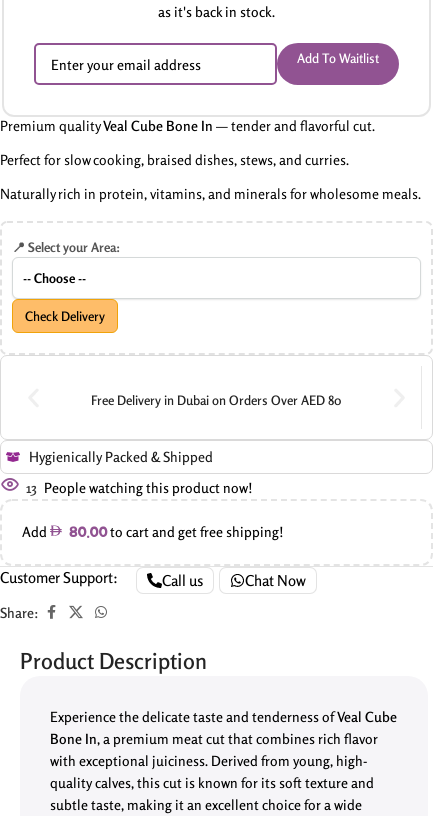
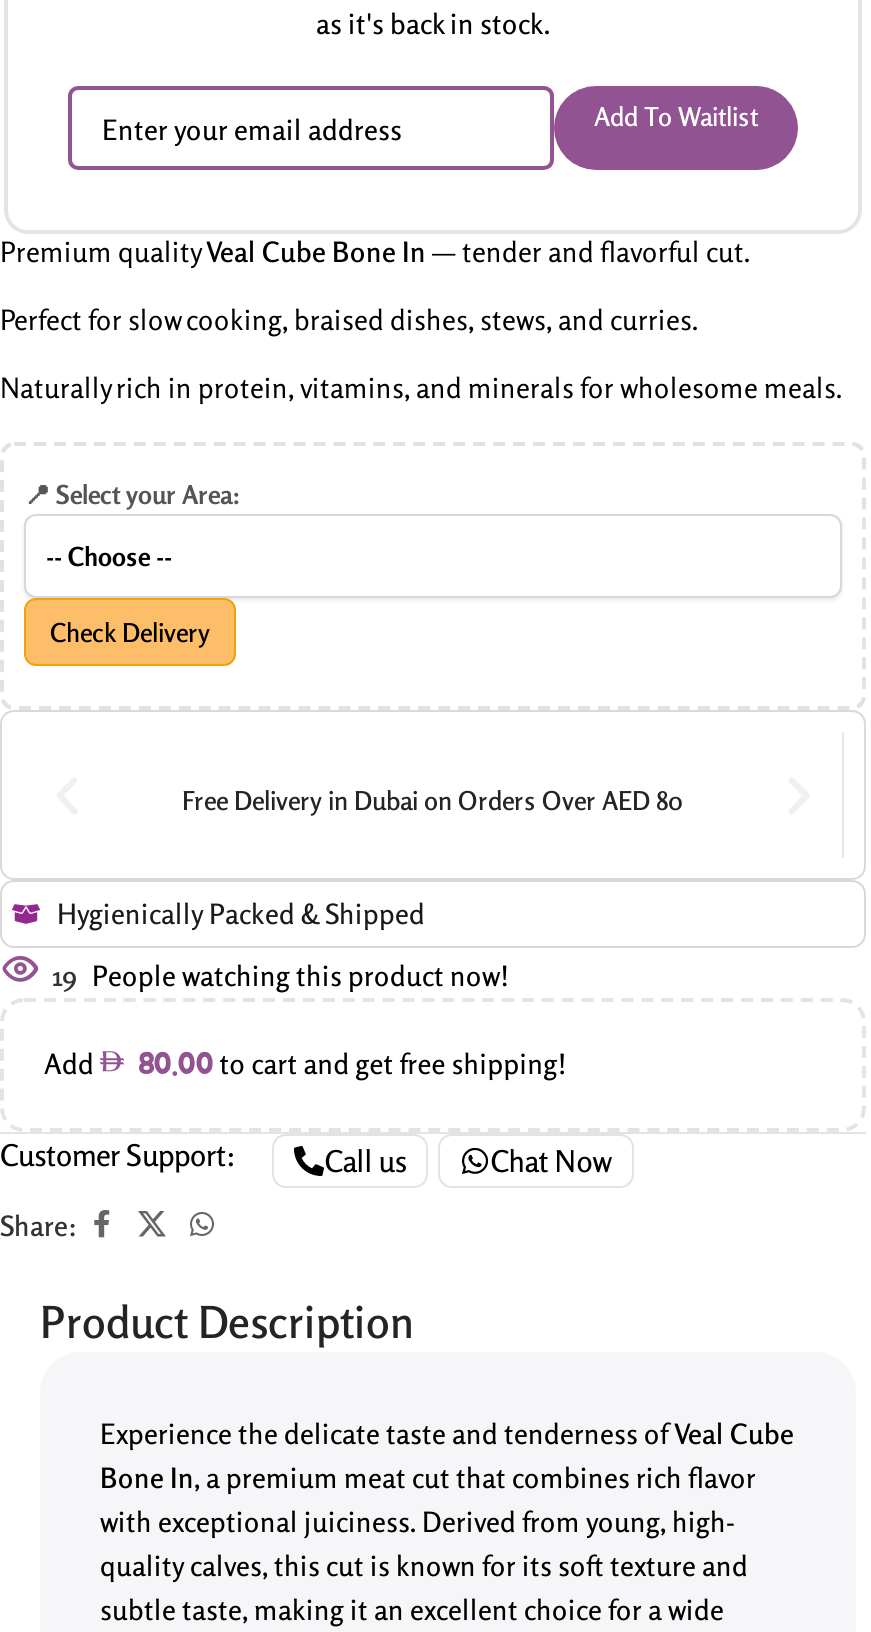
- 13 People watching this product now!
+ 19 People watching this product now!
